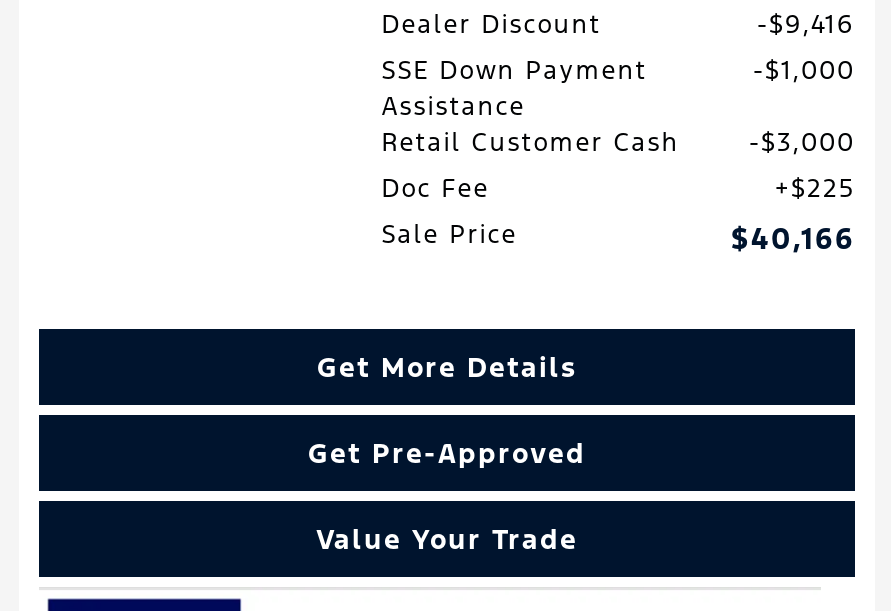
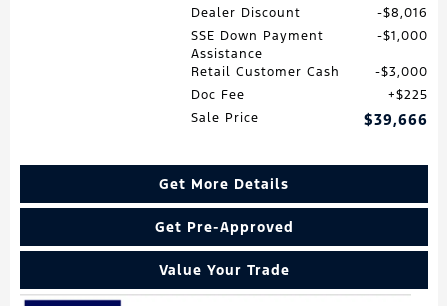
- $9,416
+ $8,016

- $40,166
+ $39,666
